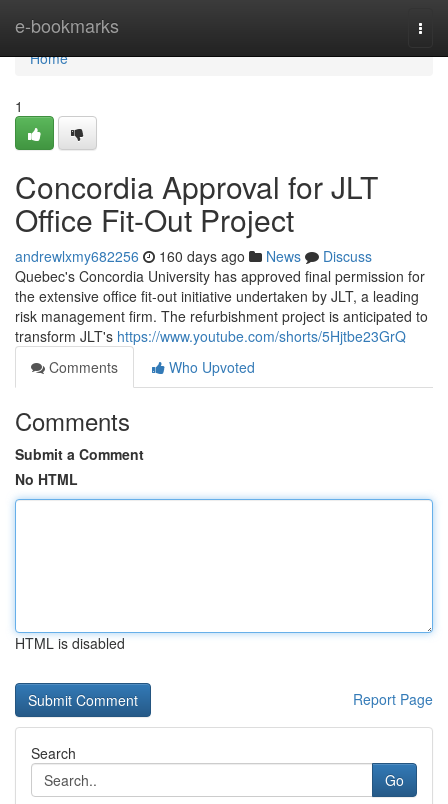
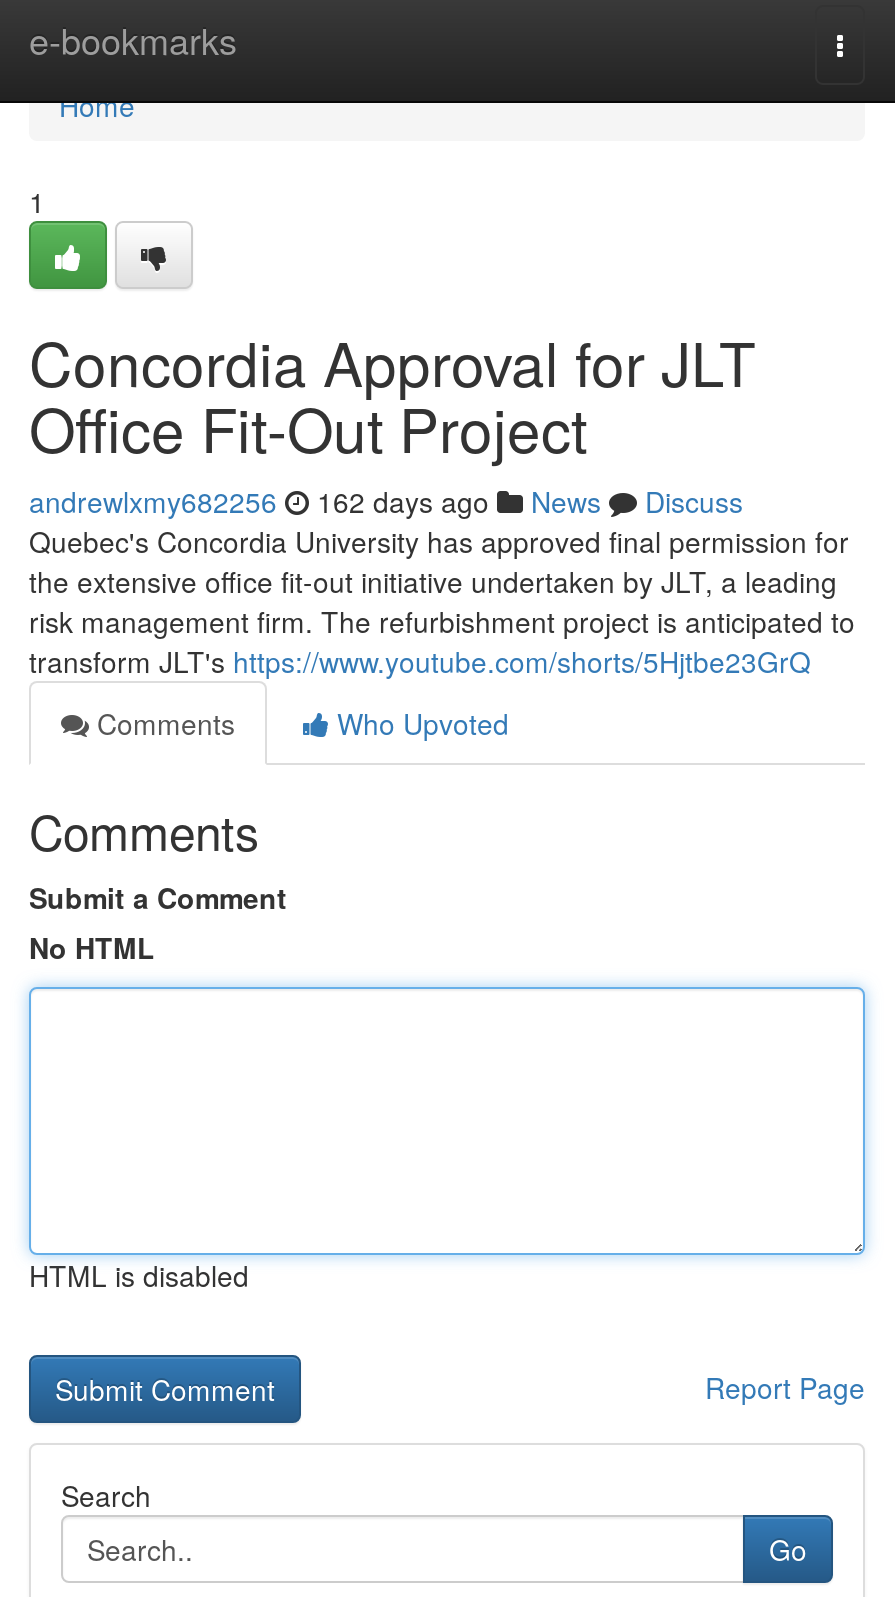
- andrewlxmy682256 160 days ago News Discuss
+ andrewlxmy682256 162 days ago News Discuss
